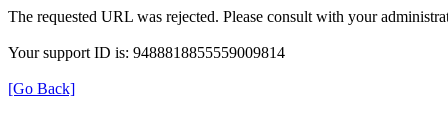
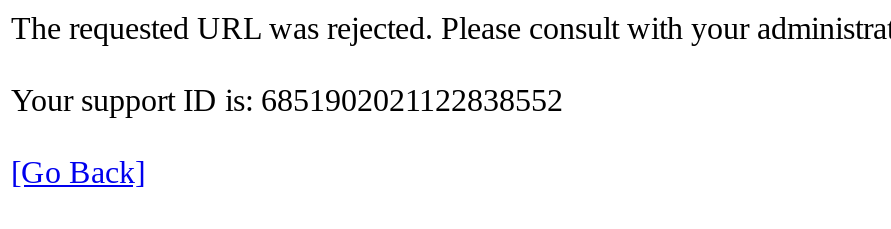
- Your support ID is: 9488818855559009814
+ Your support ID is: 6851902021122838552
